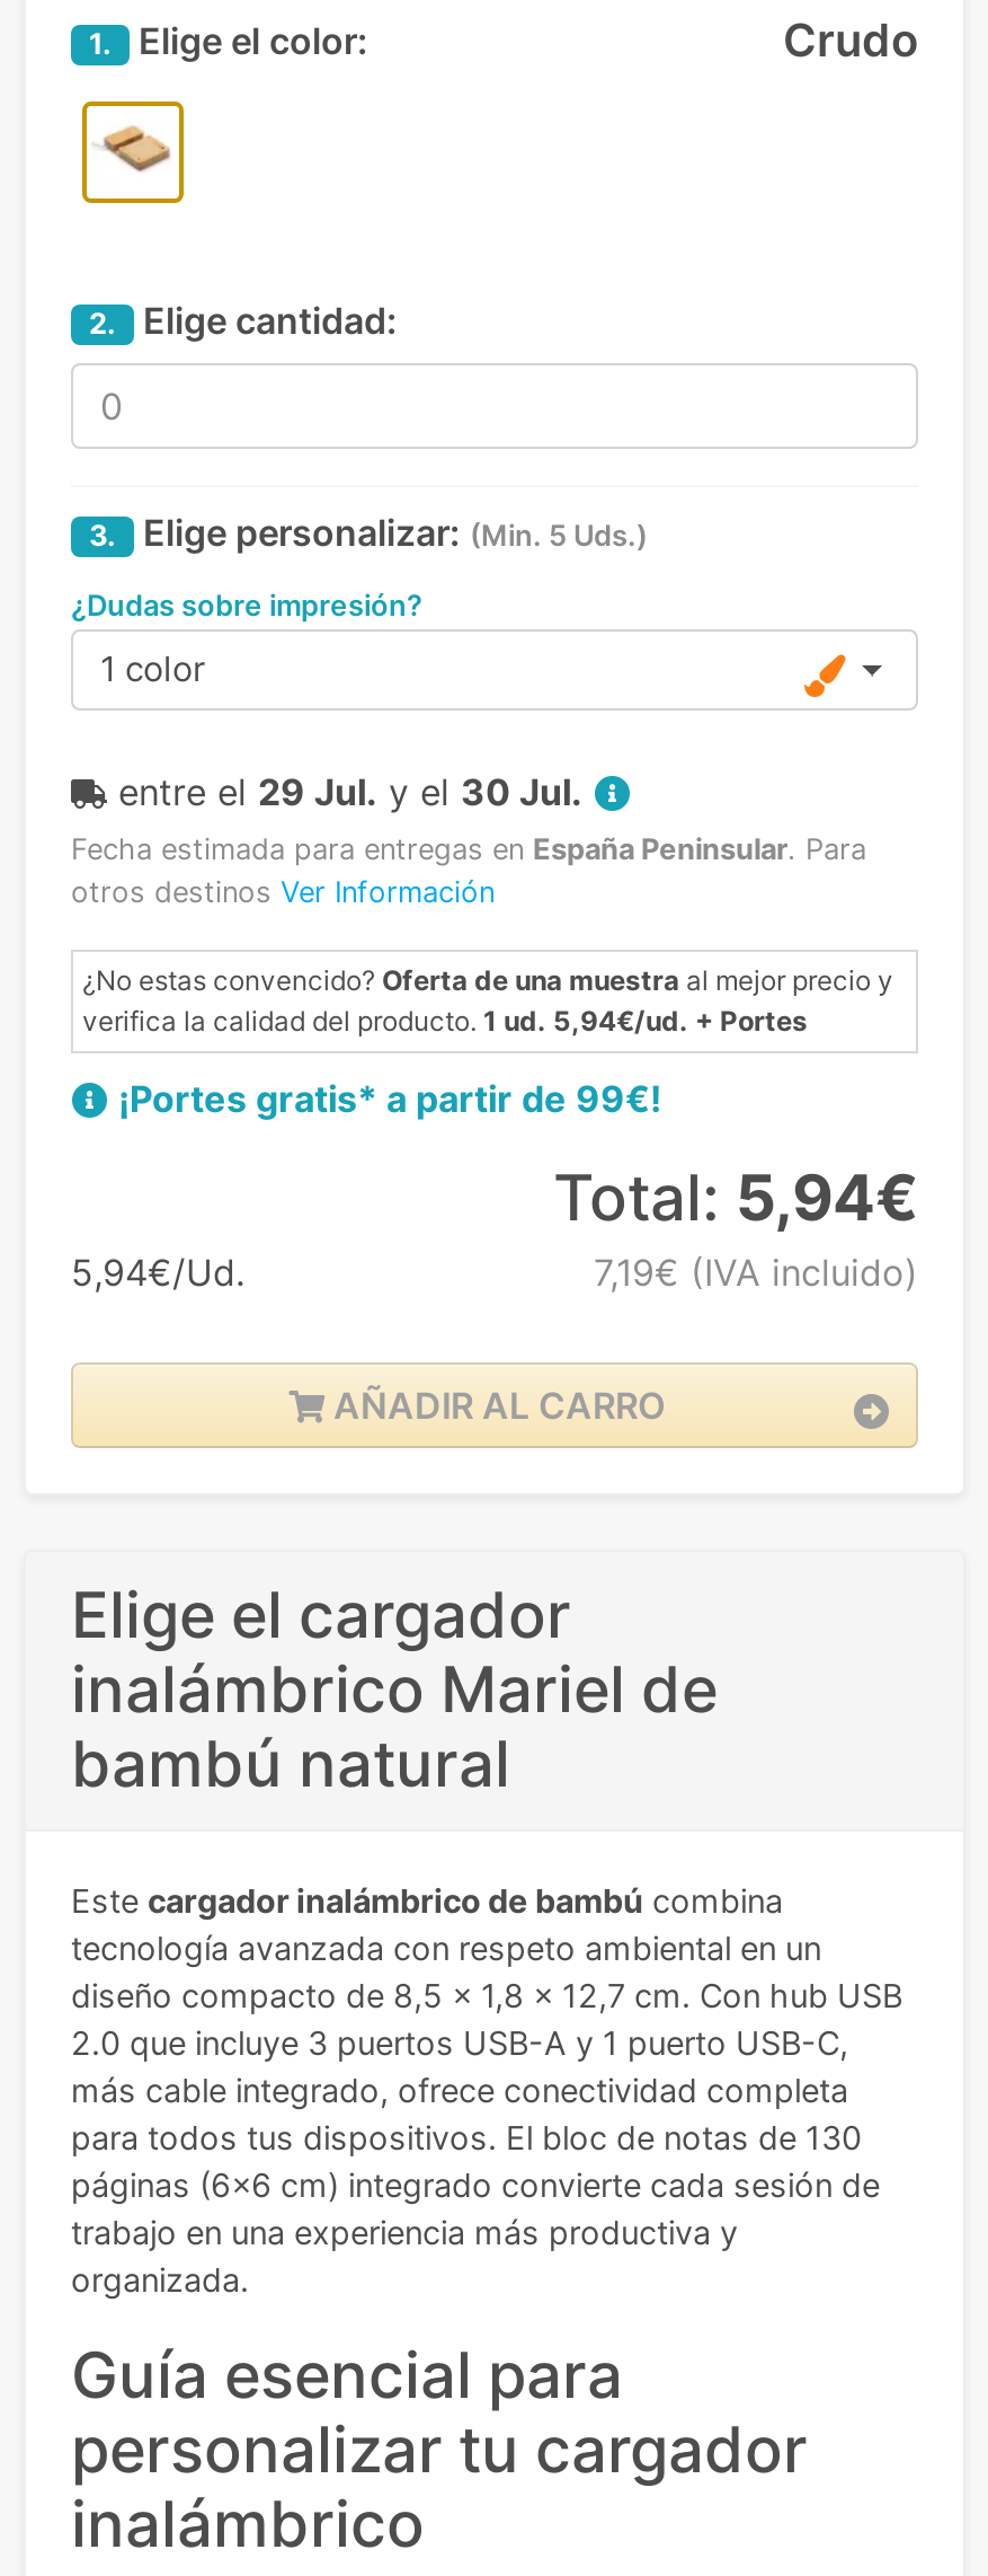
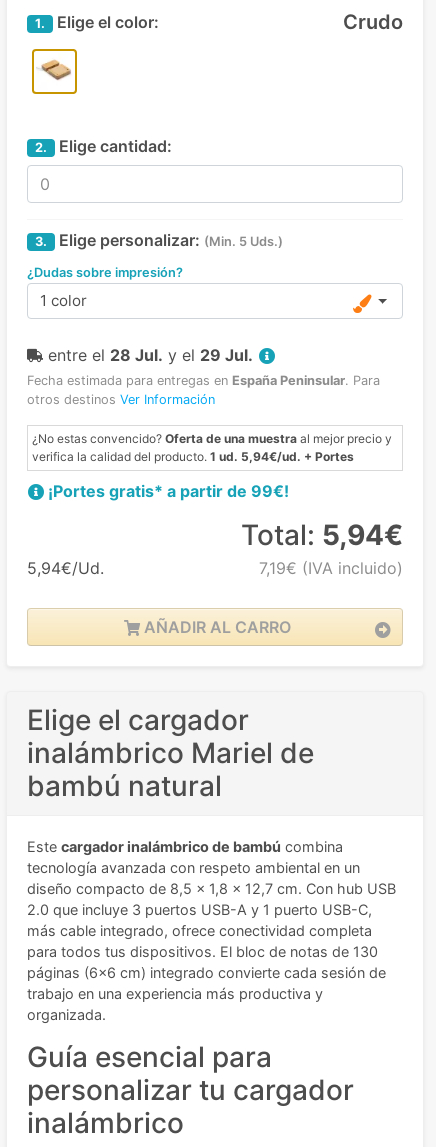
- entre el 29 Jul. y el 30 Jul.
+ entre el 28 Jul. y el 29 Jul.
